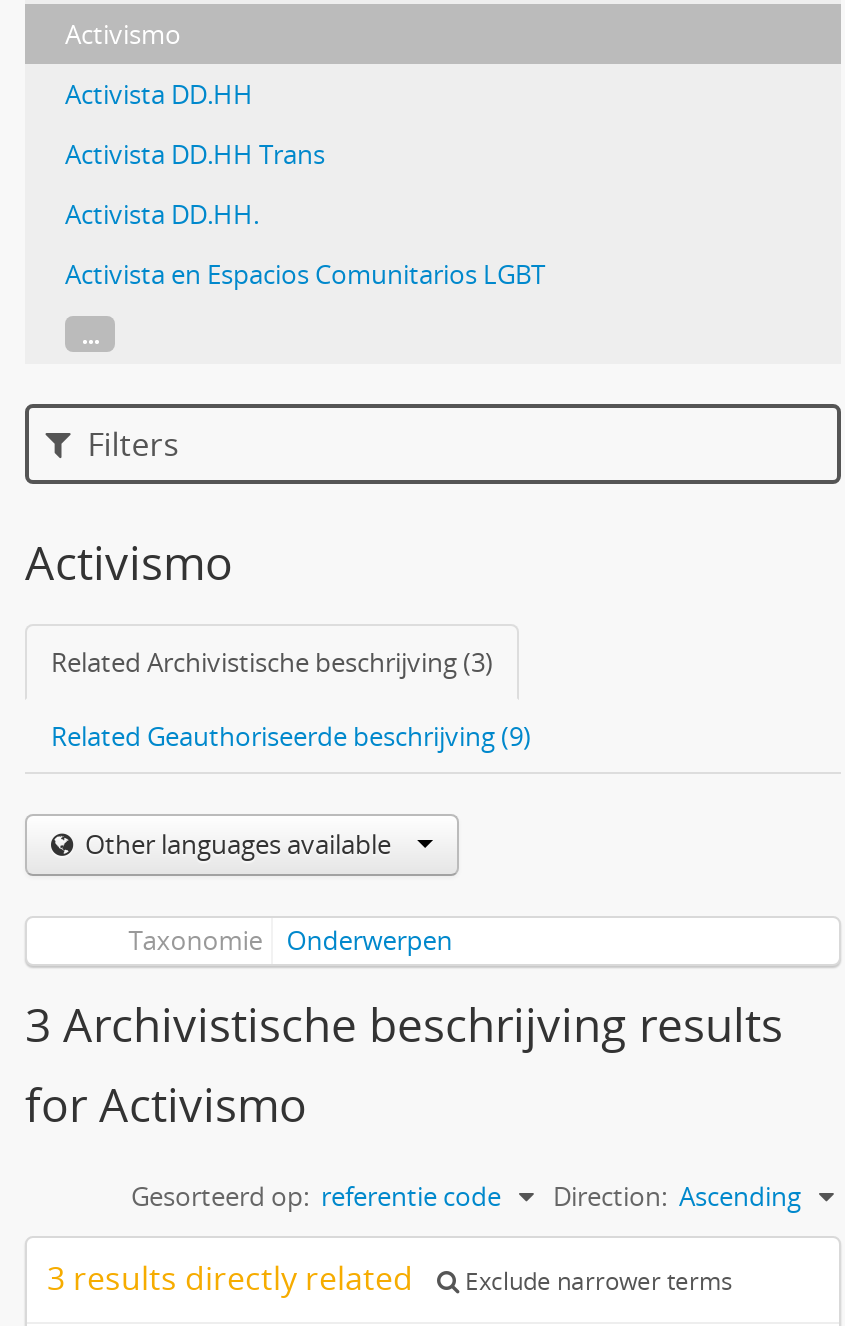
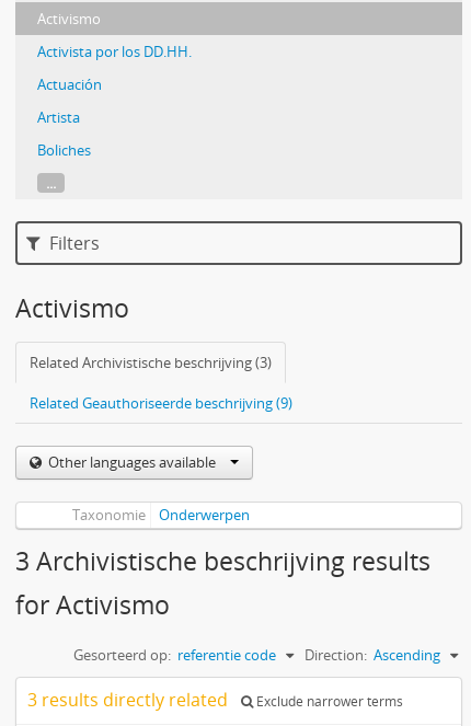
- Activista DD.HH
+ Activista por los DD.HH.

- Activista DD.HH Trans
+ Actuación

- Activista DD.HH.
+ Artista

- Activista en Espacios Comunitarios LGBT
+ Boliches
